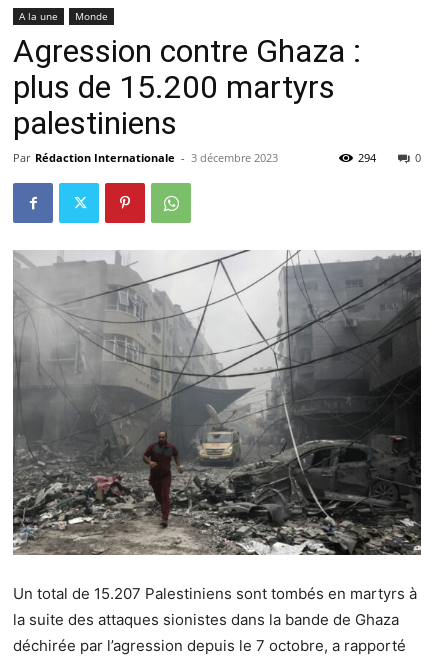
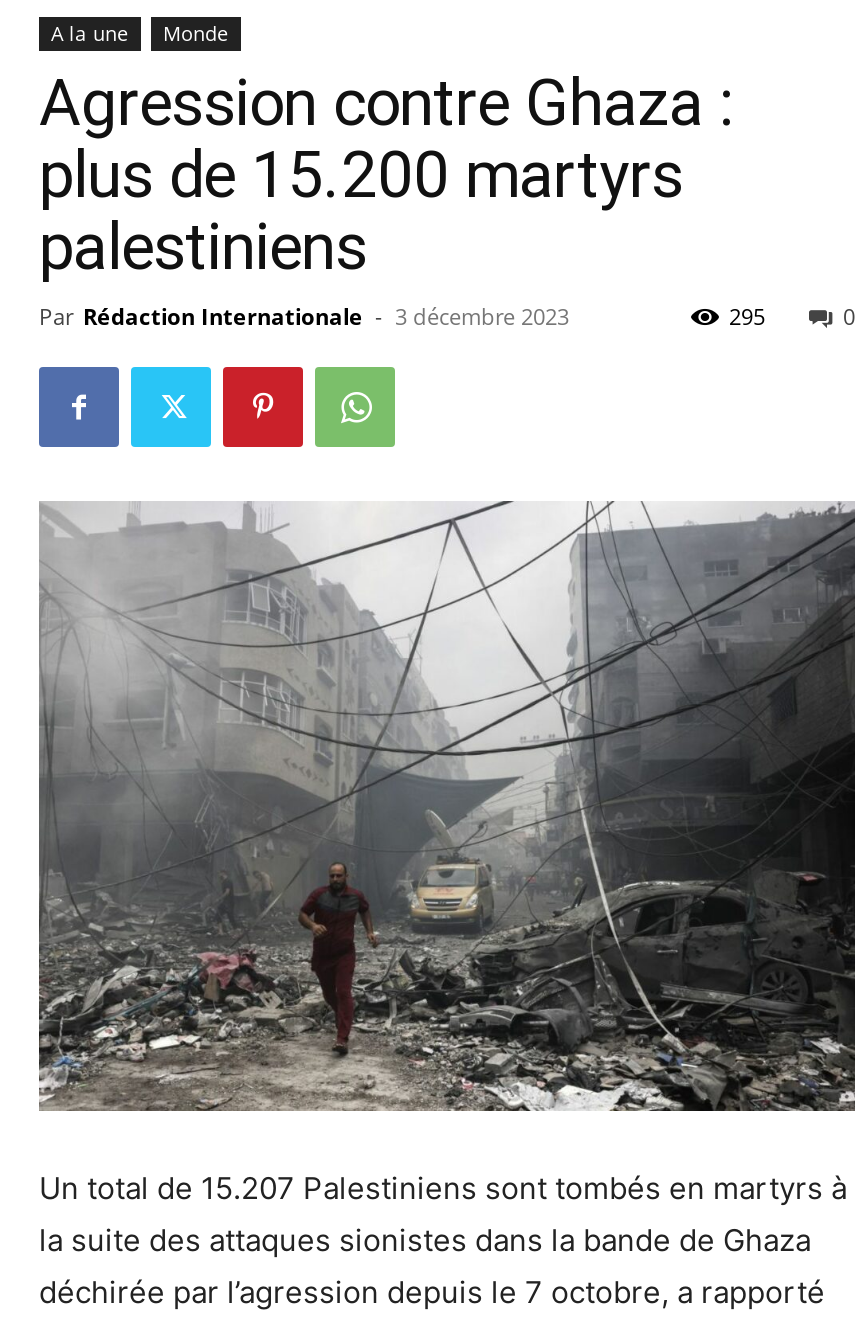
- 294
+ 295
